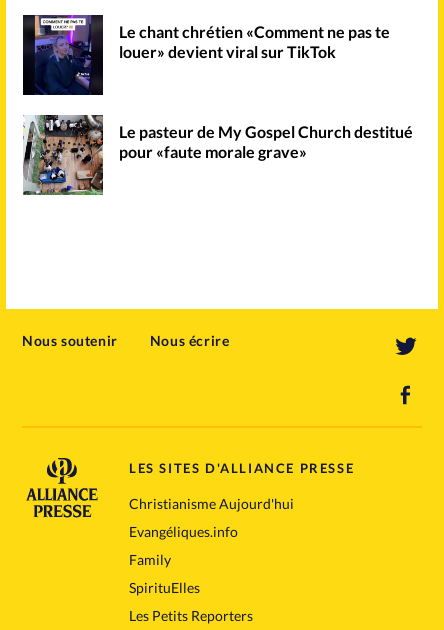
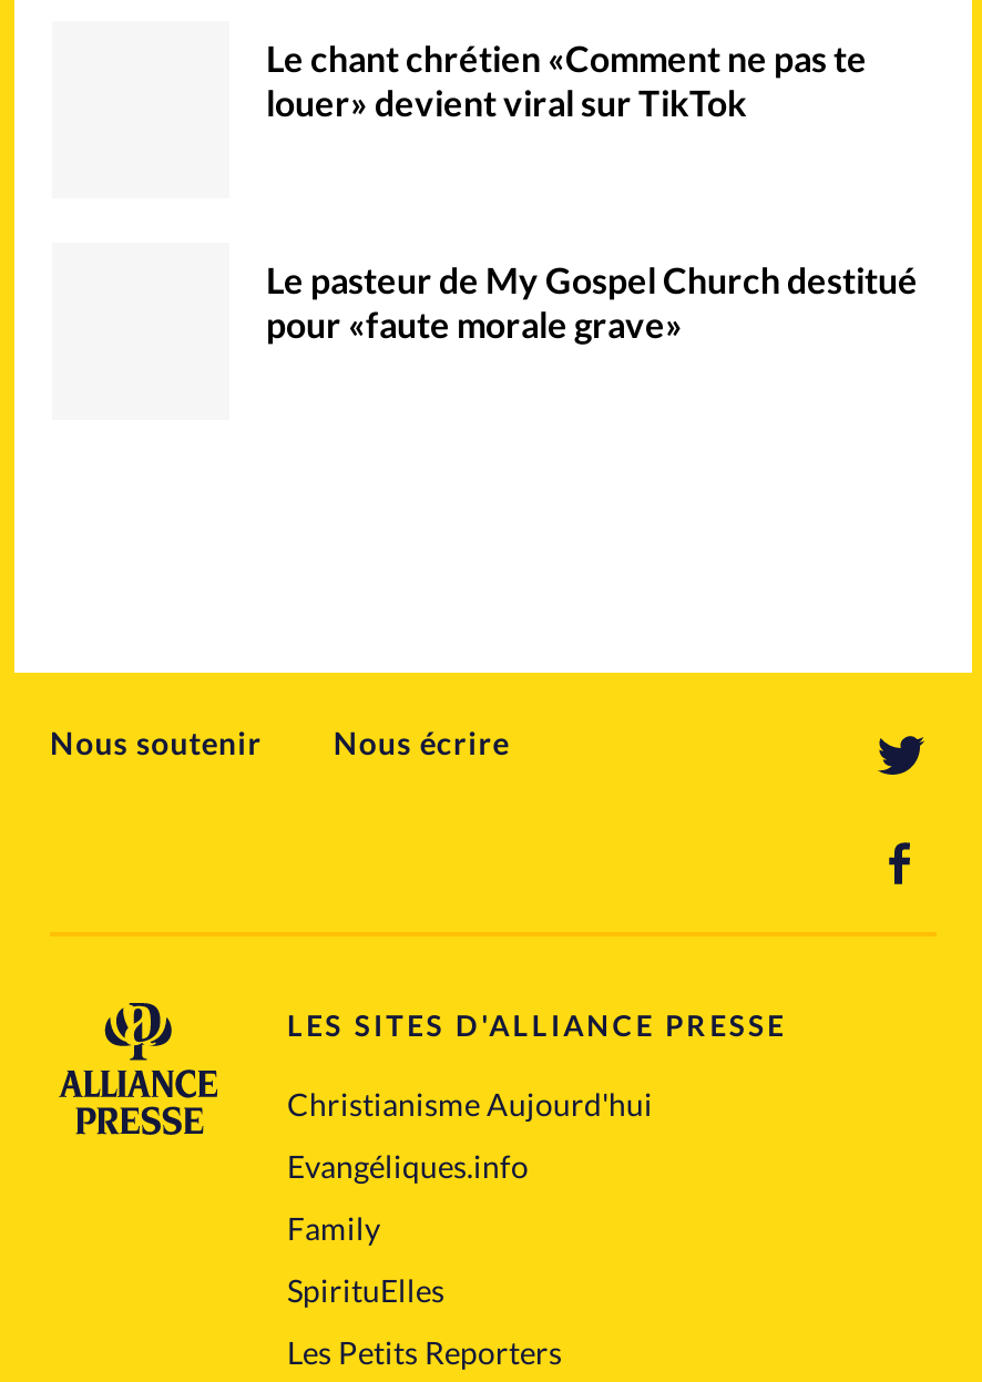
- [image]

- [image]
